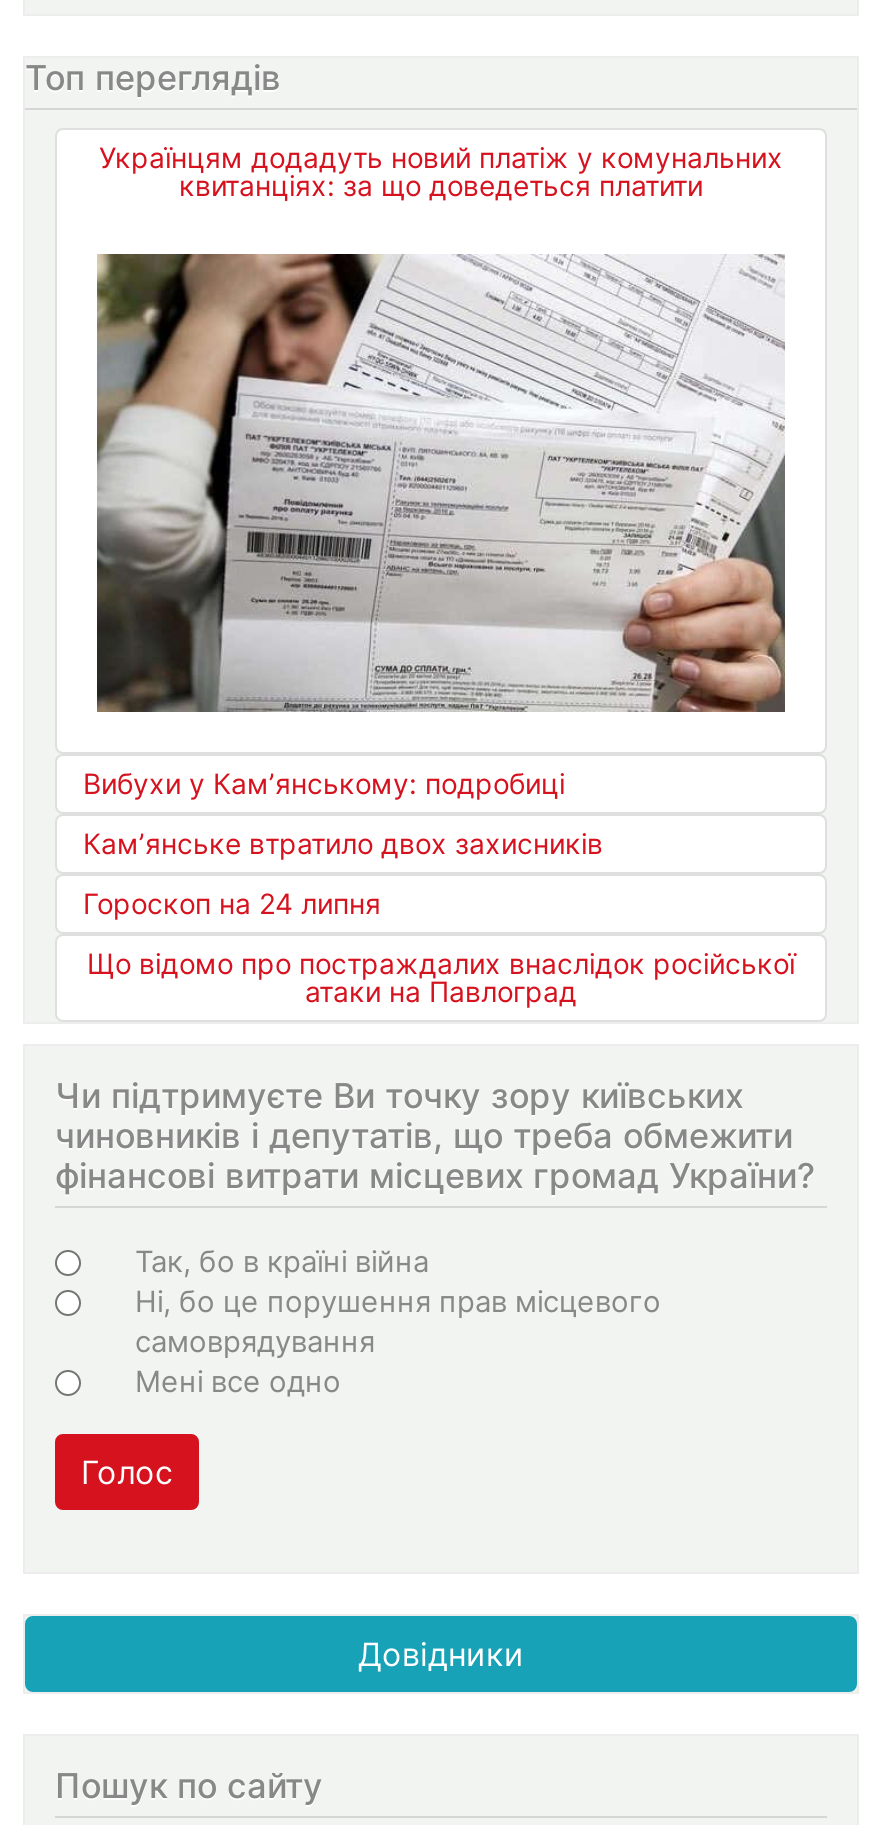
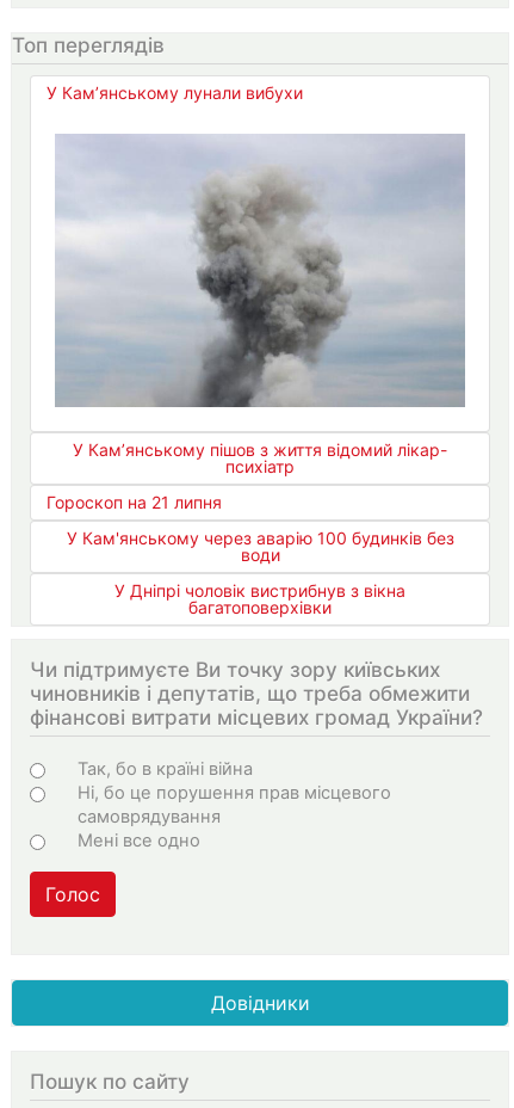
- Українцям додадуть новий платіж у комунальних
- квитанціях: за що доведеться платити
+ У Кам’янському лунали вибухи

- [image]
- Вибухи у Кам’янському: подробиці
+ [image]
+ У Кам’янському пішов з життя відомий лікар-
+ психіатр

- Кам’янське втратило двох захисників
+ Гороскоп на 21 липня

- Гороскоп на 24 липня
+ У Кам'янському через аварію 100 будинків без
+ води

- Що відомо про постраждалих внаслідок російської
- атаки на Павлоград
+ У Дніпрі чоловік вистрибнув з вікна
+ багатоповерхівки
